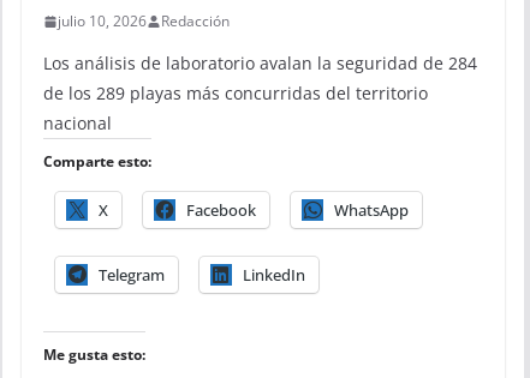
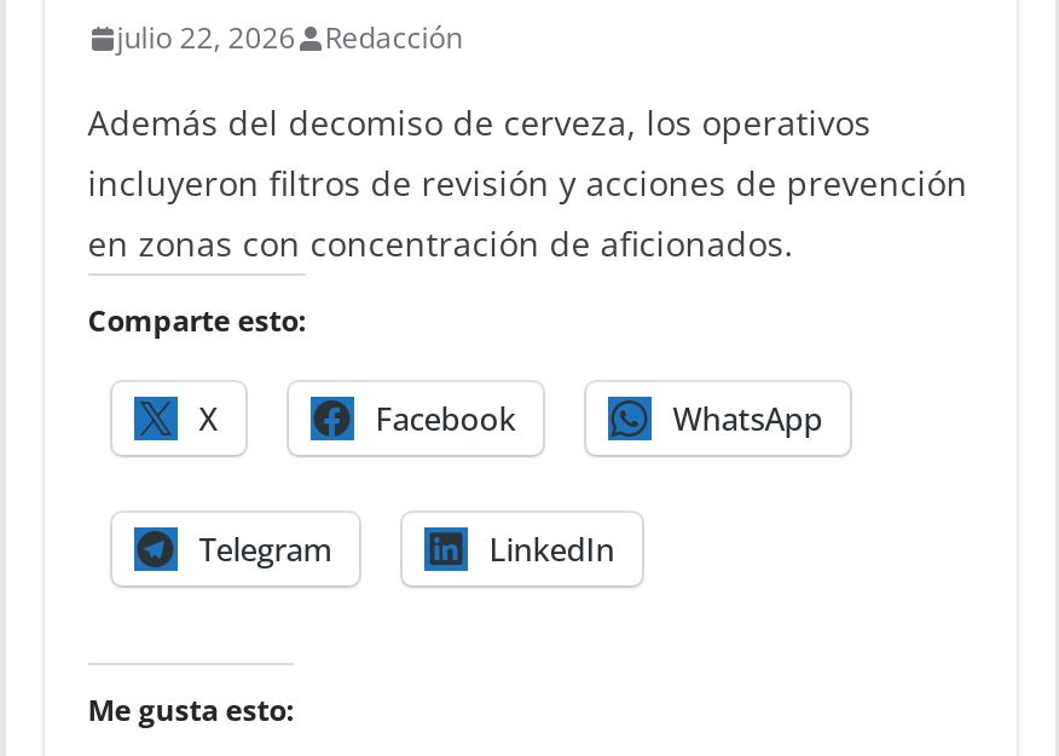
- julio 10, 2026 Redacción
+ julio 22, 2026 Redacción

- Los análisis de laboratorio avalan la seguridad de 284
- de los 289 playas más concurridas del territorio
- nacional
+ Además del decomiso de cerveza, los operativos
+ incluyeron filtros de revisión y acciones de prevención
+ en zonas con concentración de aficionados.
